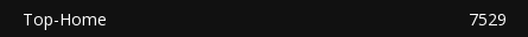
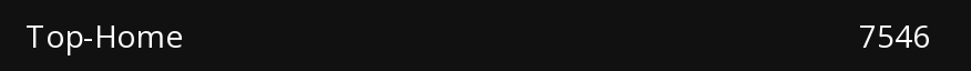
- 7529
+ 7546
